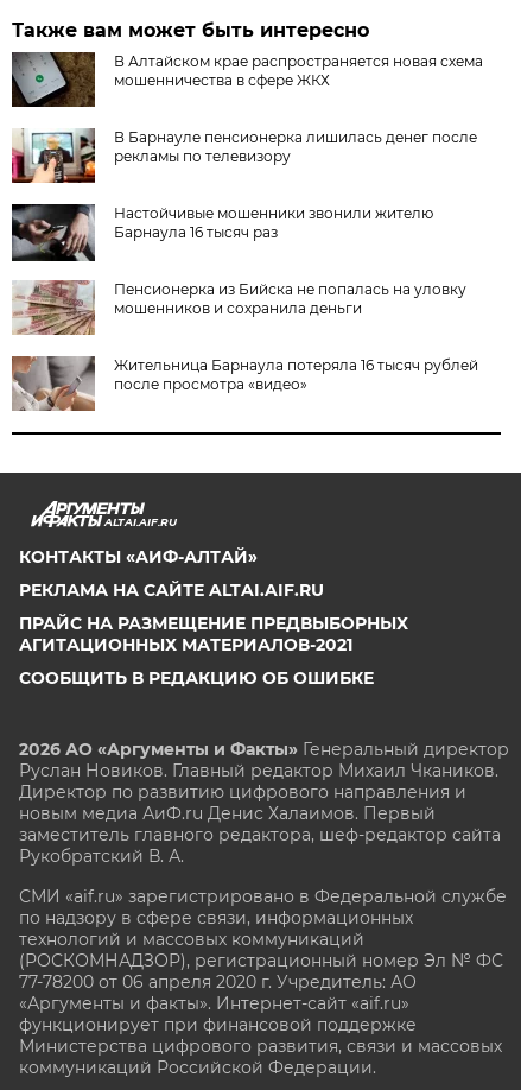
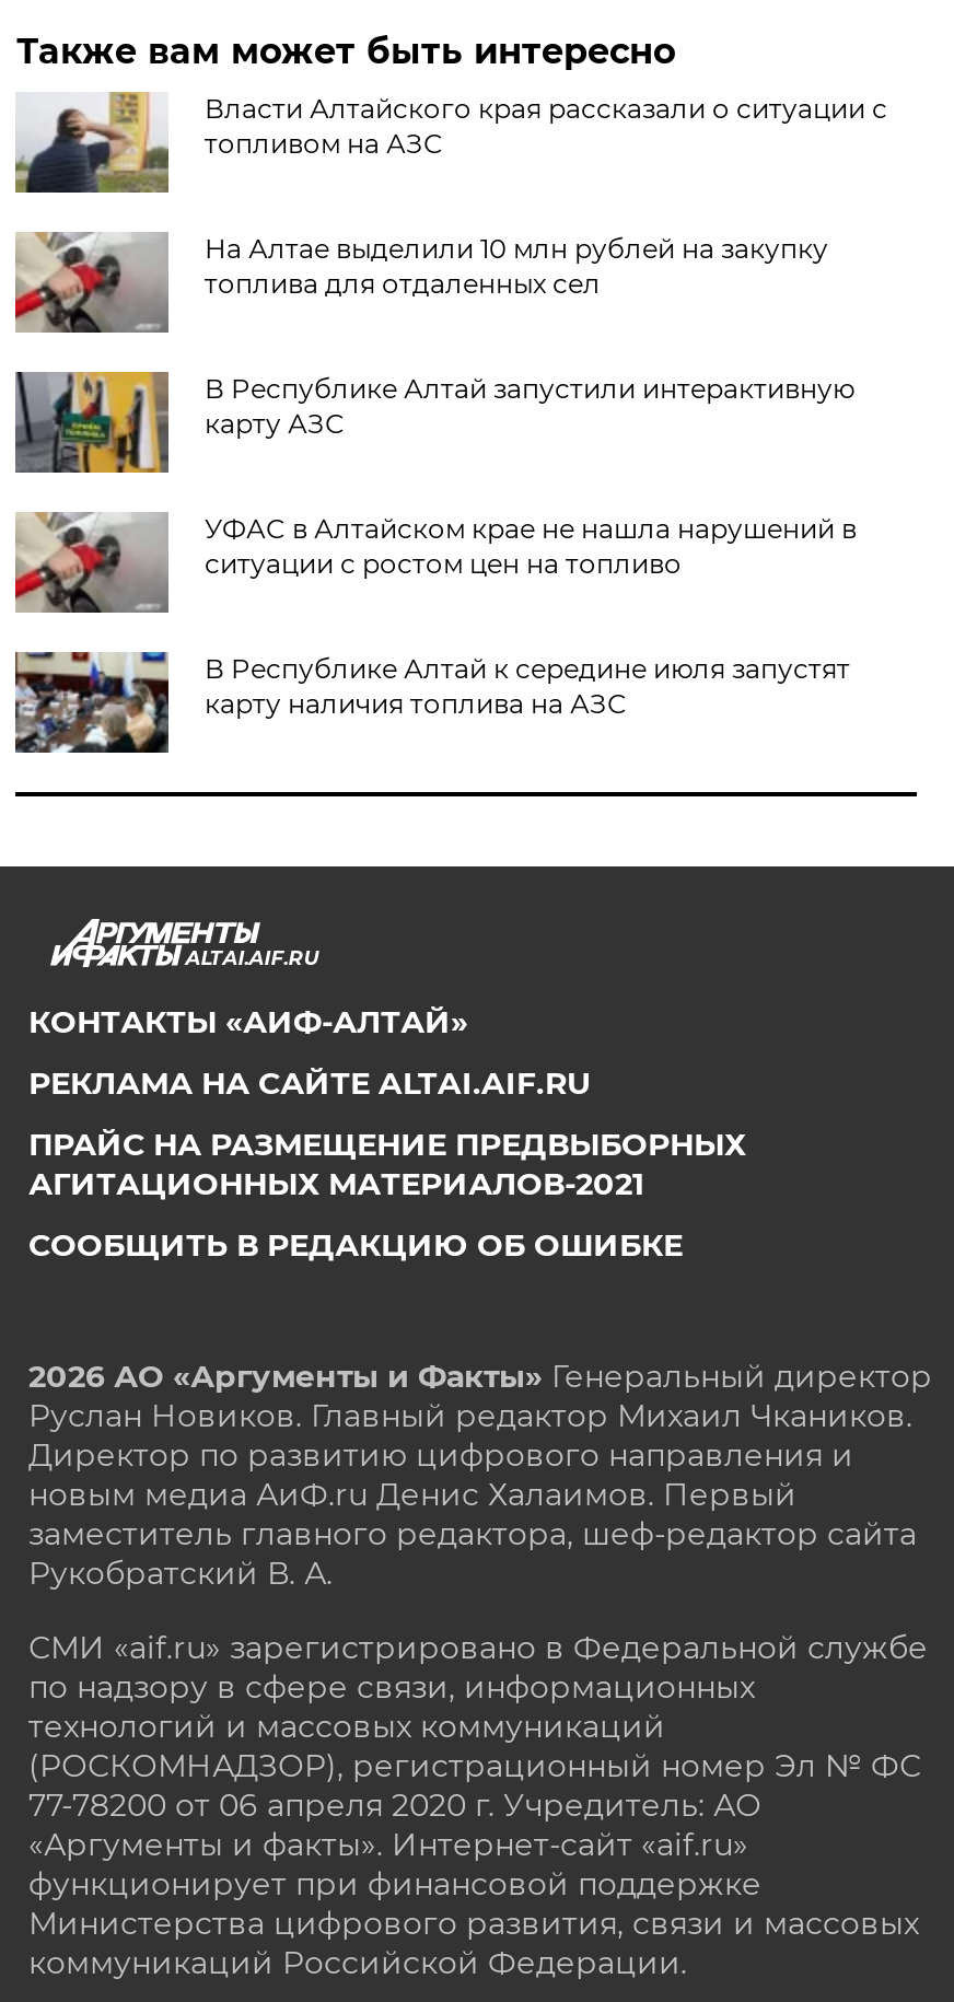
- [image]
- В Алтайском крае распространяется новая схема
- мошенничества в сфере ЖКХ
+ [image]
+ Власти Алтайского края рассказали о ситуации с
+ топливом на АЗС

- [image]
- В Барнауле пенсионерка лишилась денег после
- рекламы по телевизору
+ [image]
+ На Алтае выделили 10 млн рублей на закупку
+ топлива для отдаленных сел

- [image]
- Настойчивые мошенники звонили жителю
- Барнаула 16 тысяч раз
+ [image]
+ В Республике Алтай запустили интерактивную
+ карту АЗС

- [image]
- Пенсионерка из Бийска не попалась на уловку
- мошенников и сохранила деньги
+ [image]
+ УФАС в Алтайском крае не нашла нарушений в
+ ситуации с ростом цен на топливо

- [image]
- Жительница Барнаула потеряла 16 тысяч рублей
- после просмотра «видео»
+ [image]
+ В Республике Алтай к середине июля запустят
+ карту наличия топлива на АЗС
